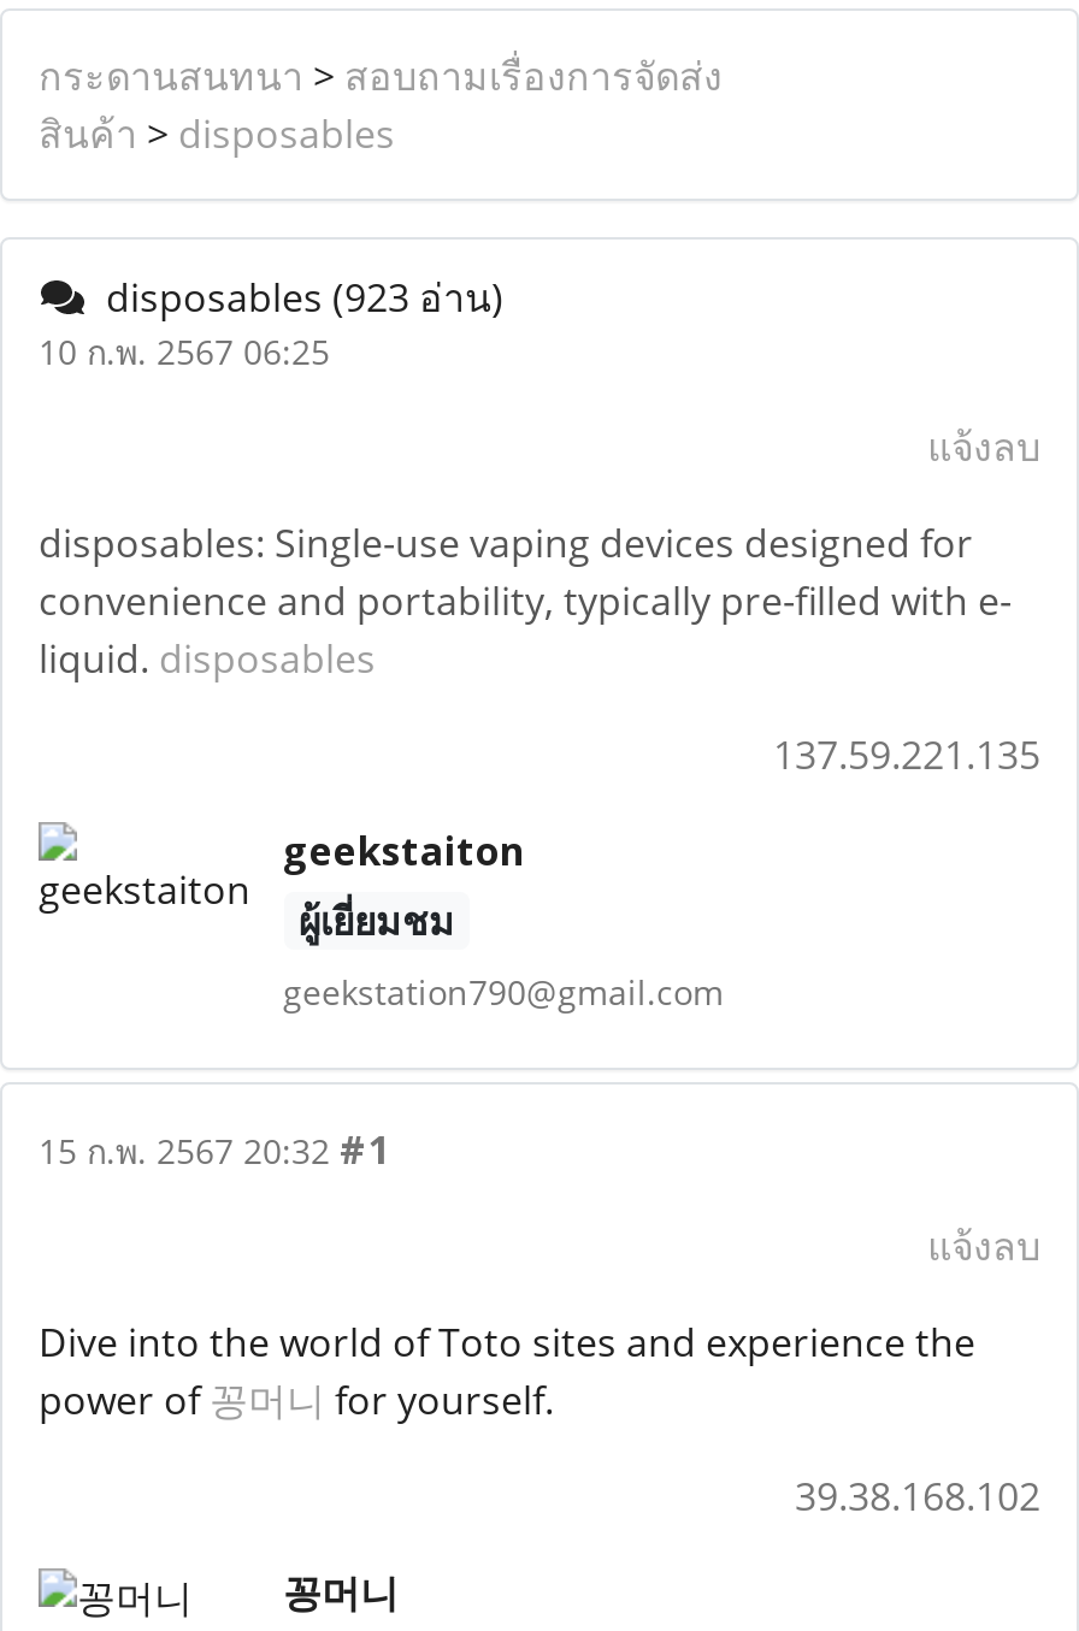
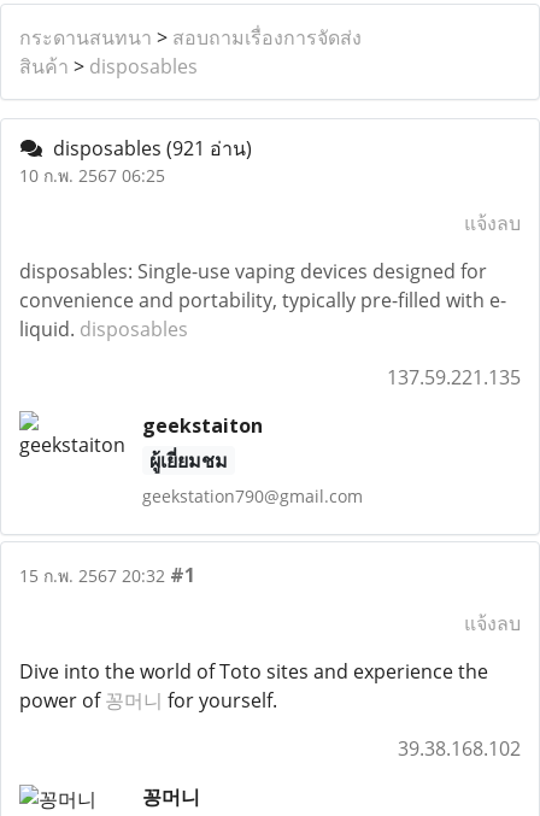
- disposables (923 อ่าน)
+ disposables (921 อ่าน)
